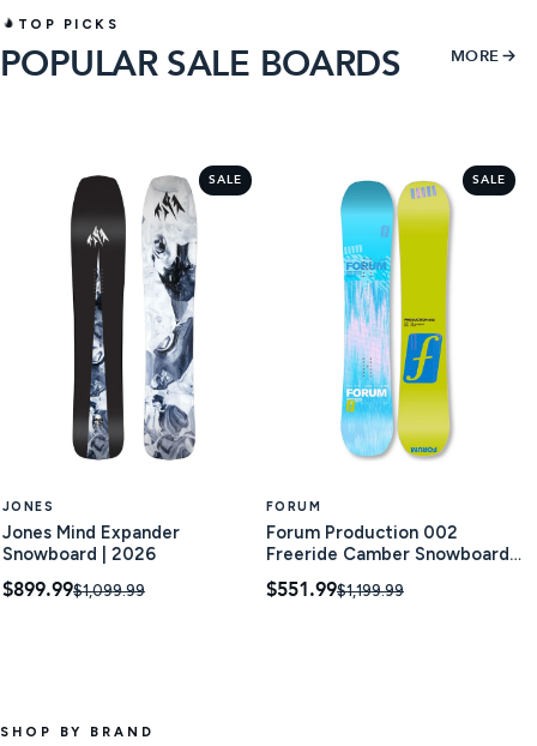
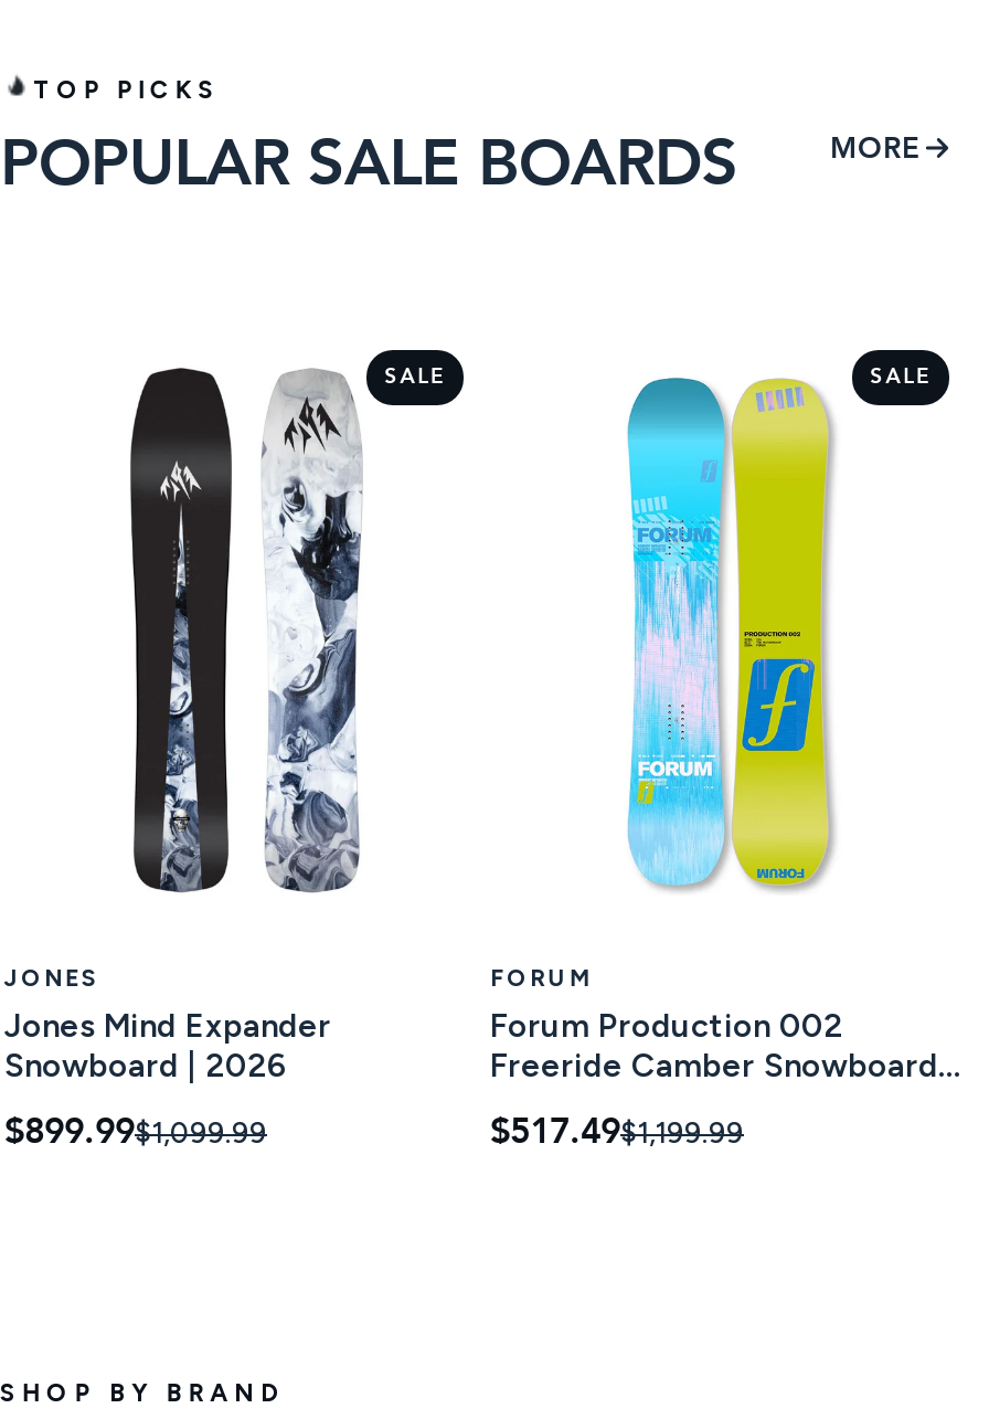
- $551.99$1,199.99
+ $517.49$1,199.99
